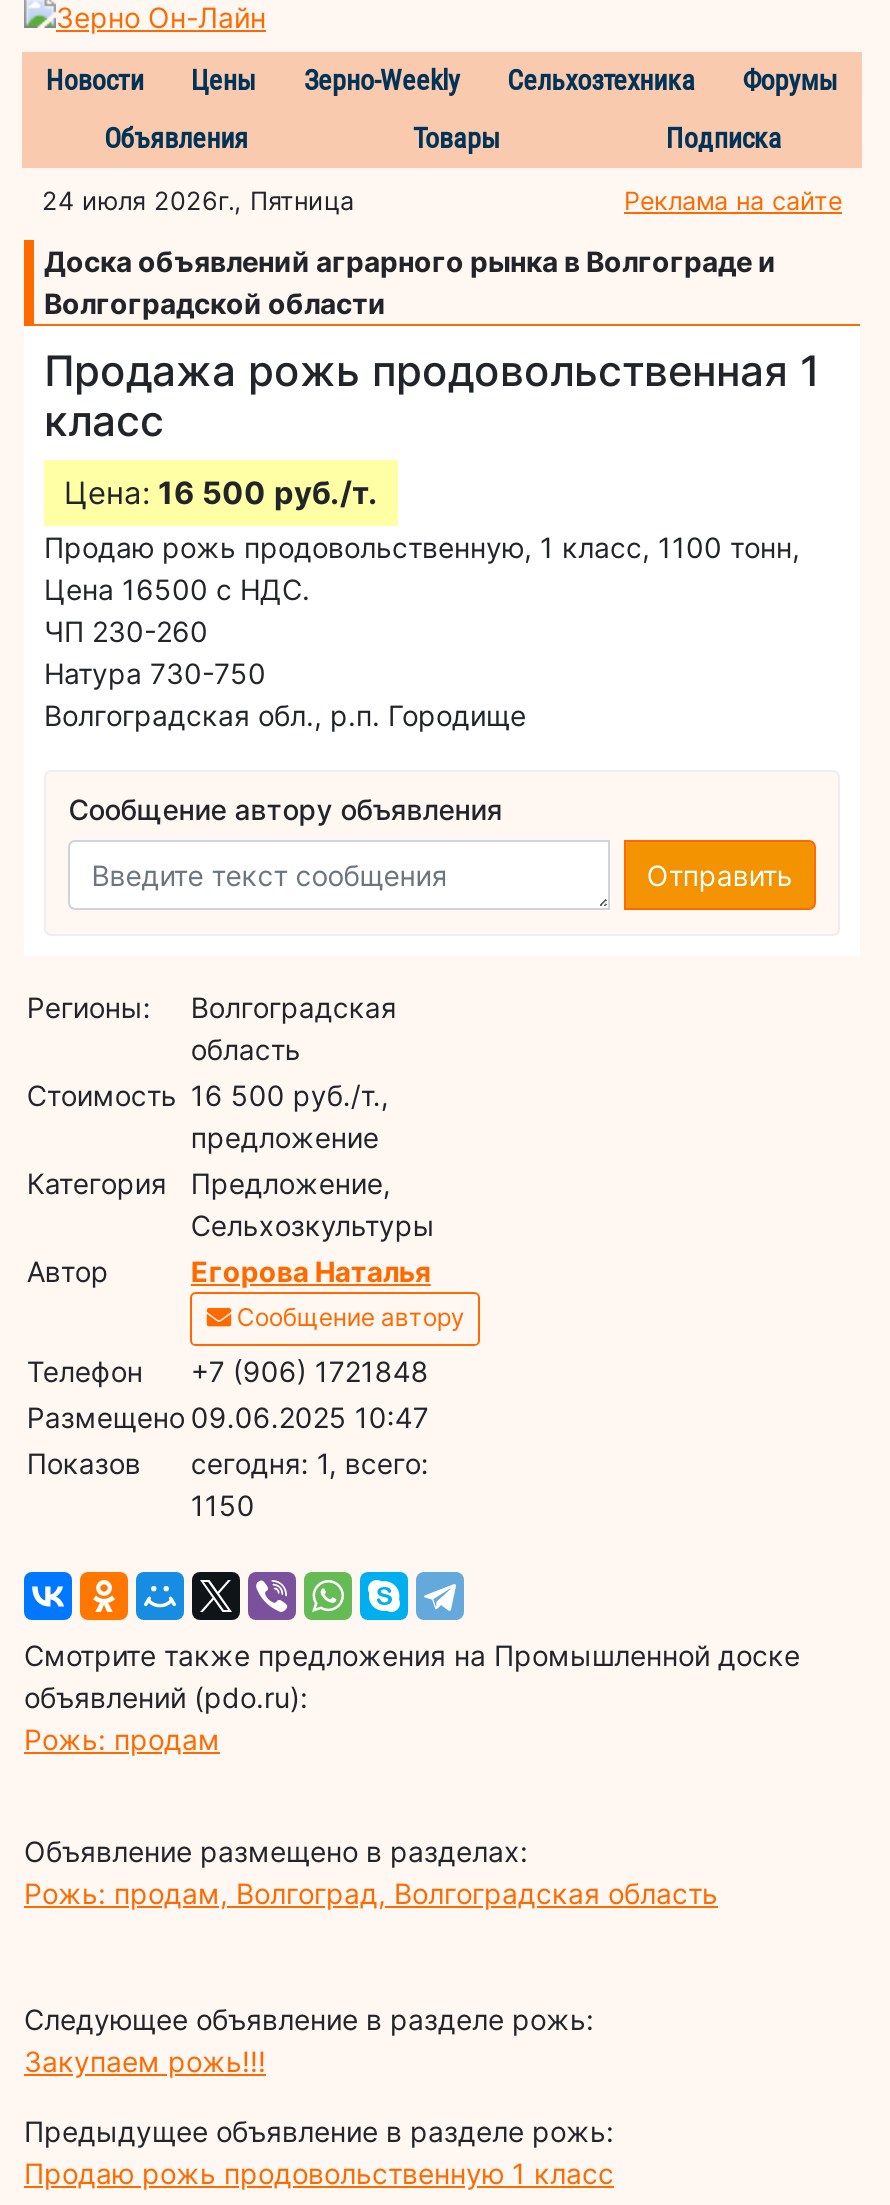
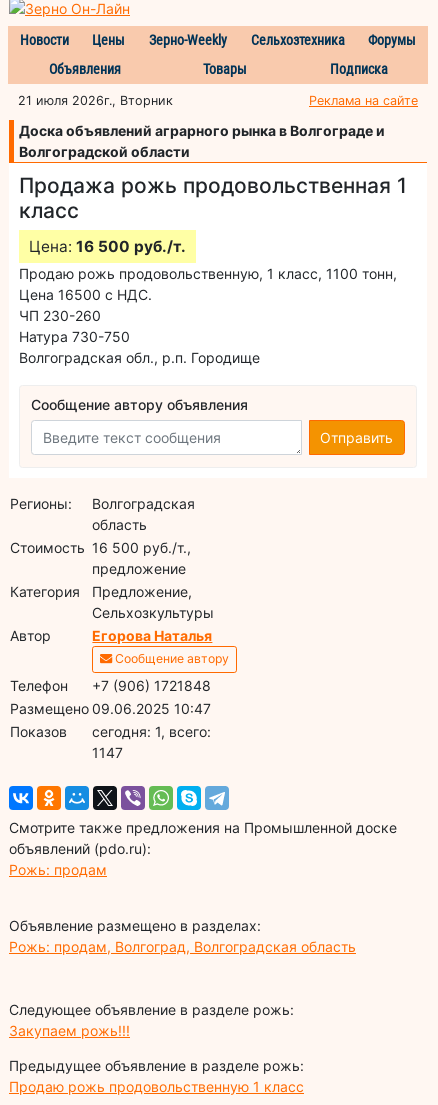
- 24 июля 2026г., Пятница
+ 21 июля 2026г., Вторник

- 1150
+ 1147
